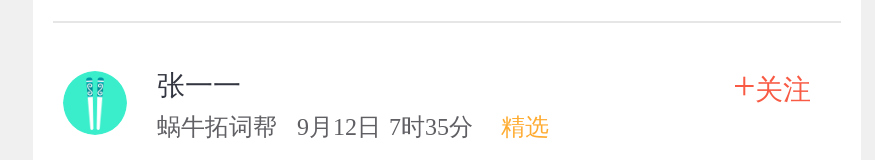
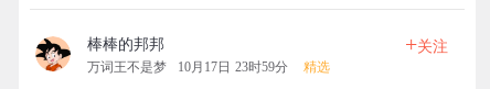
- [image]
- 张一一
- 蜗牛拓词帮
- 9月12日 7时35分
+ [image]
+ 棒棒的邦邦
+ 万词王不是梦
+ 10月17日 23时59分
